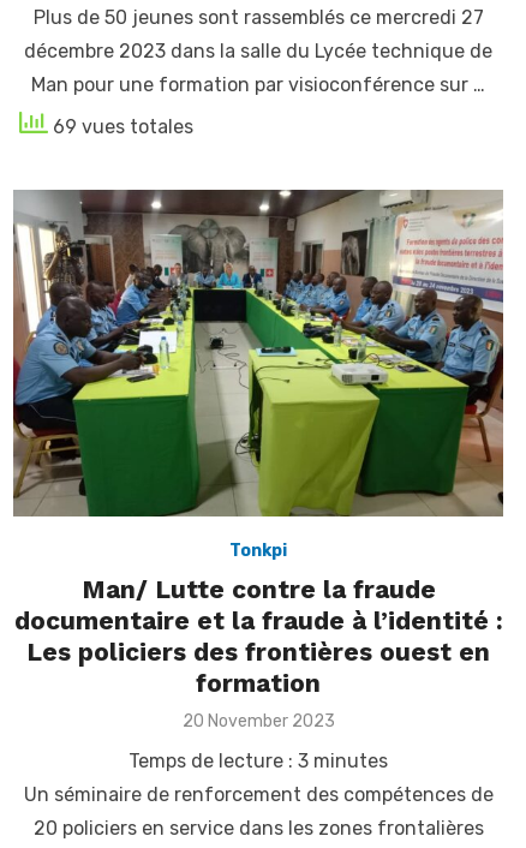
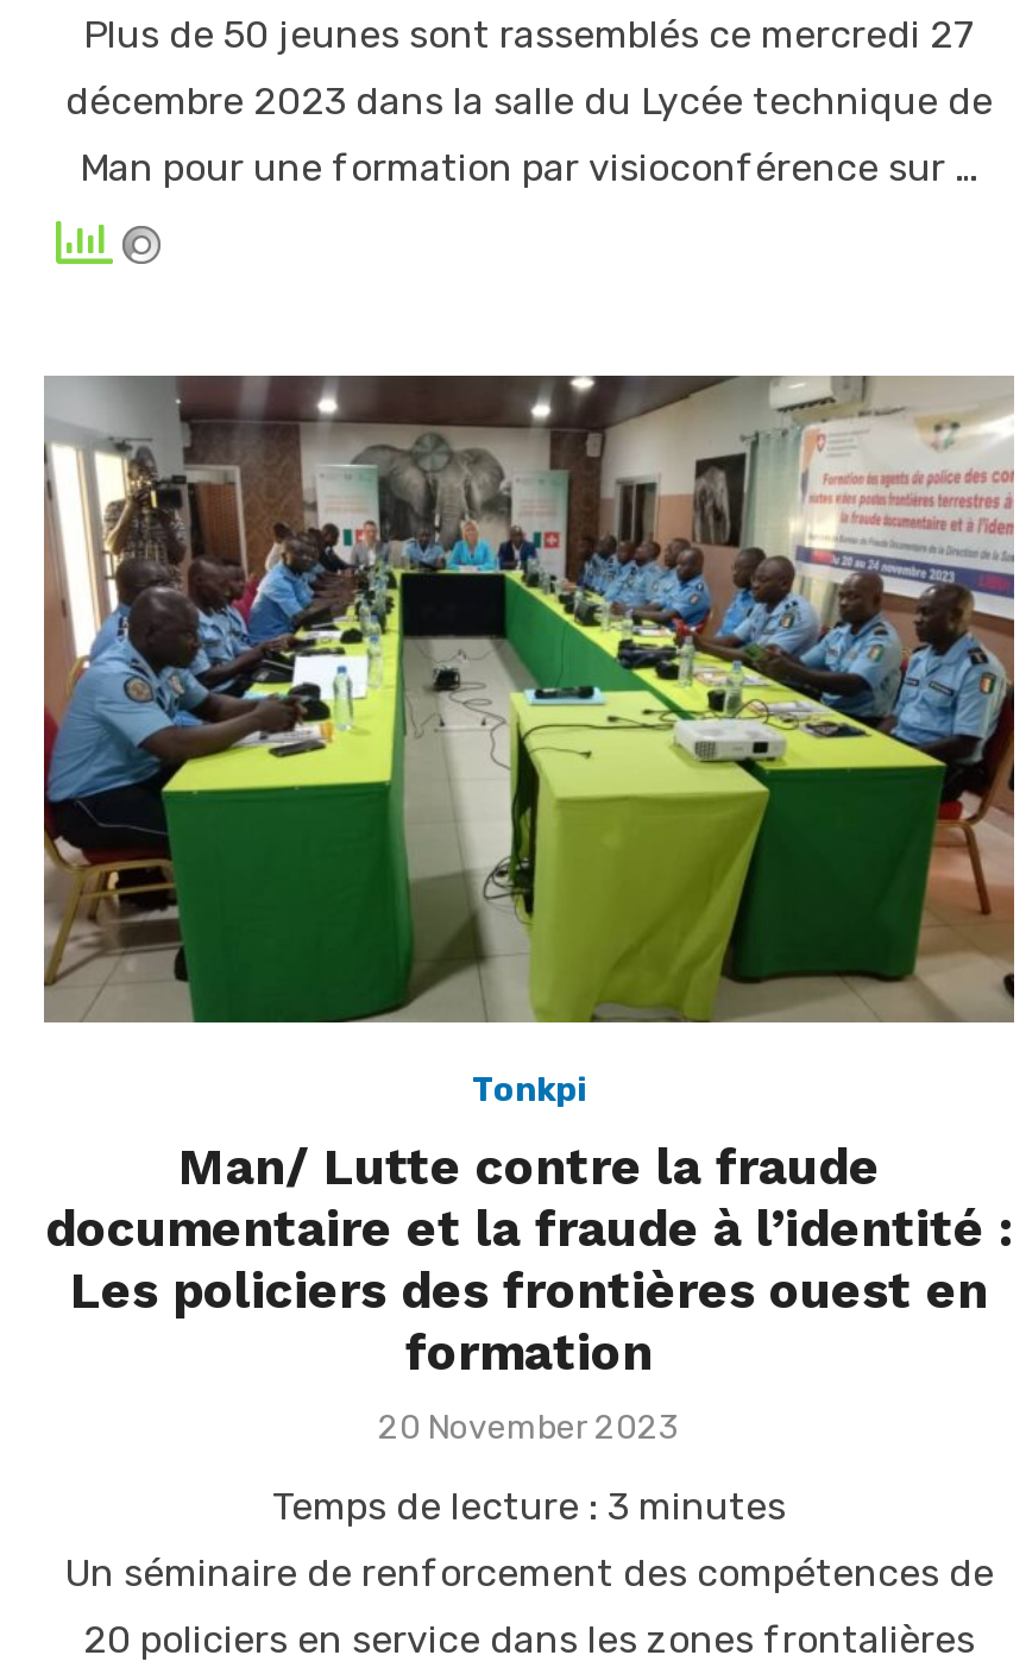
- 69 vues totales
